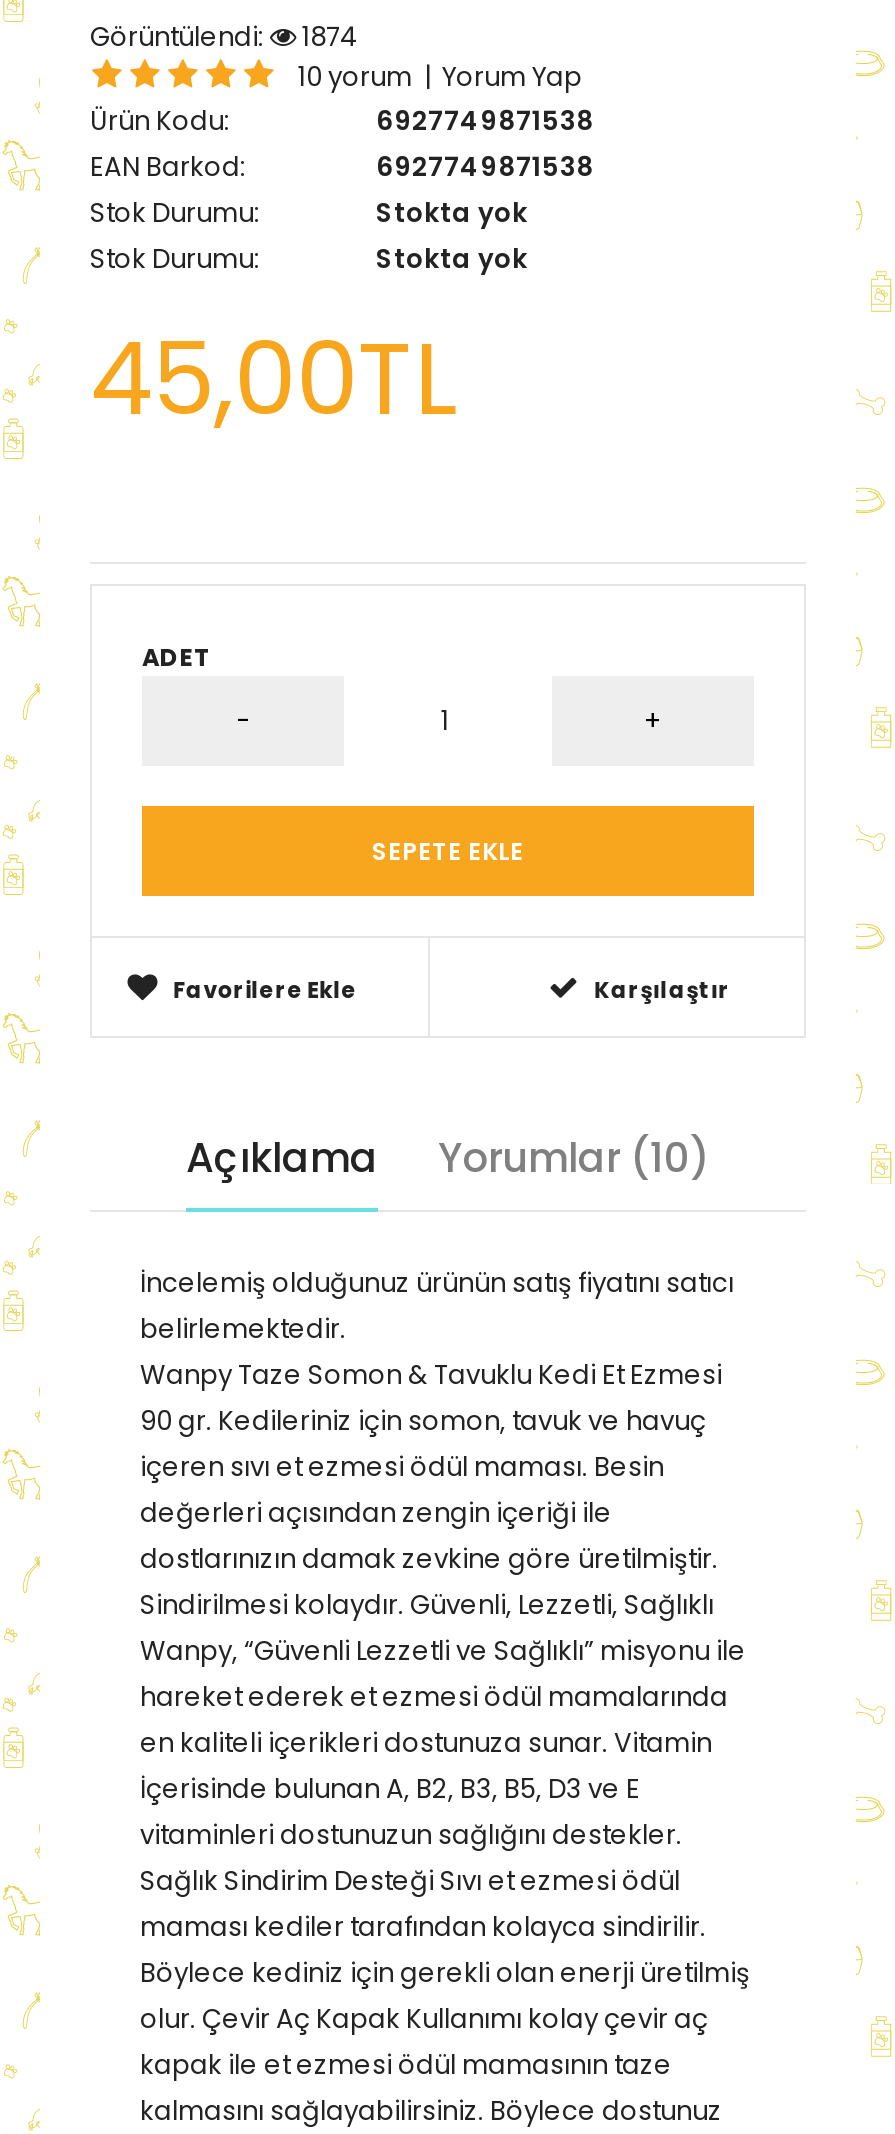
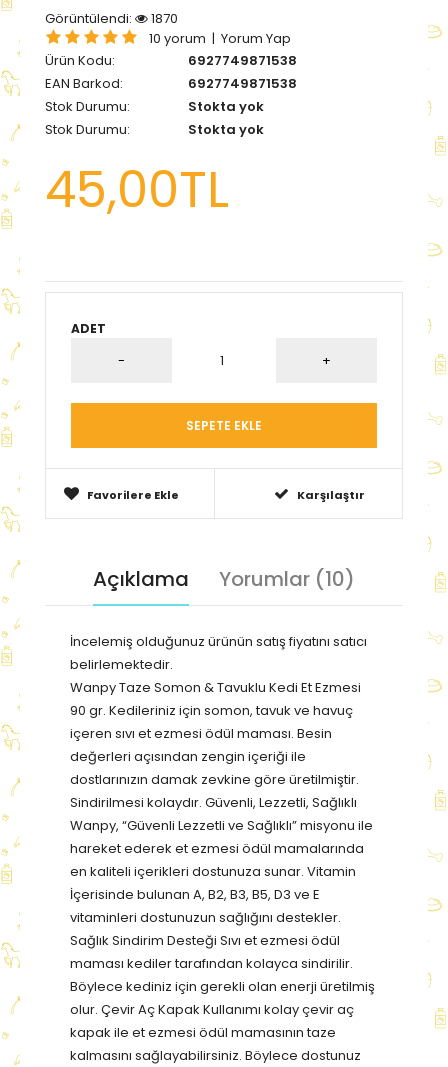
- Görüntülendi: 1874
+ Görüntülendi: 1870
